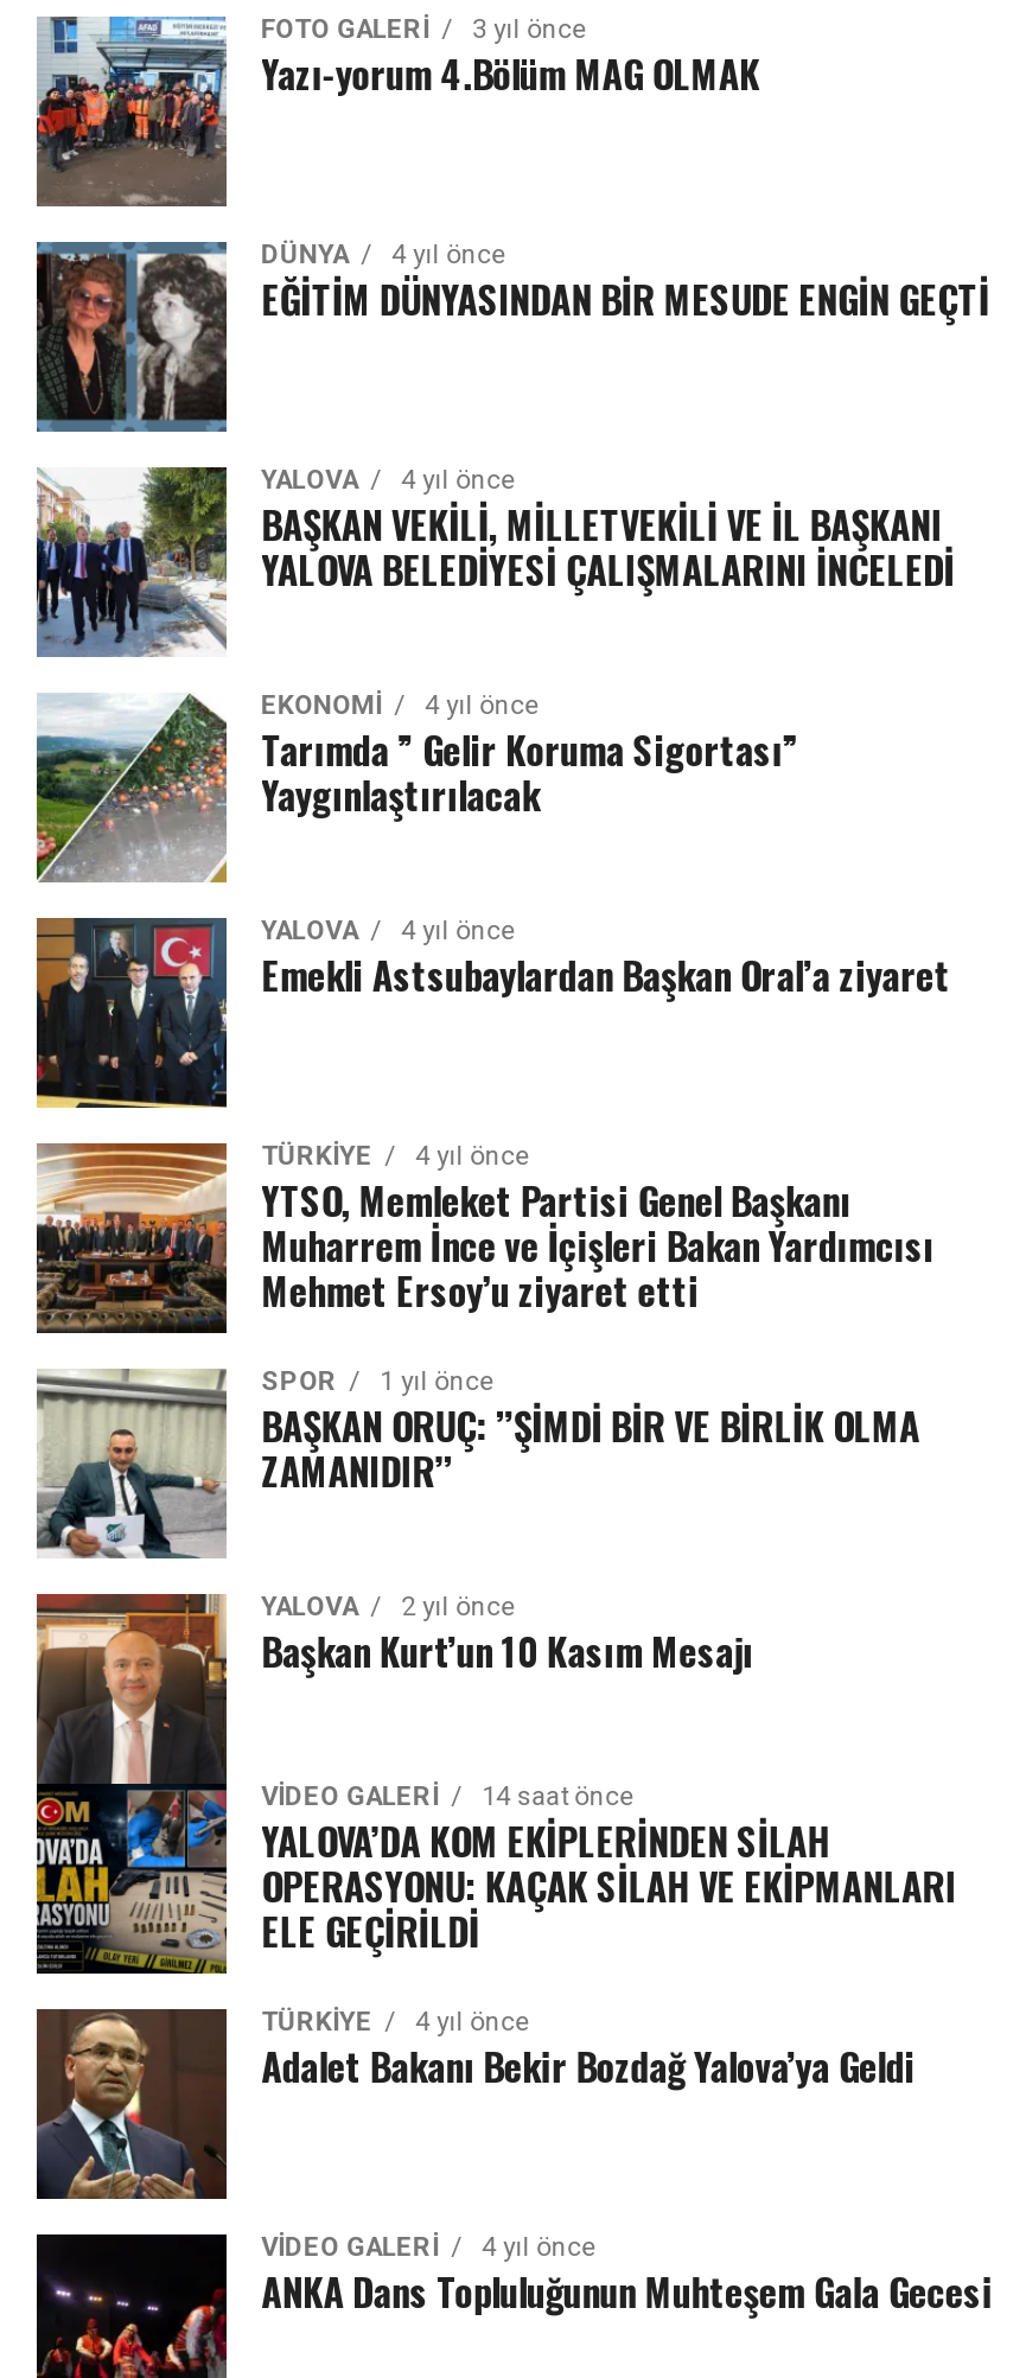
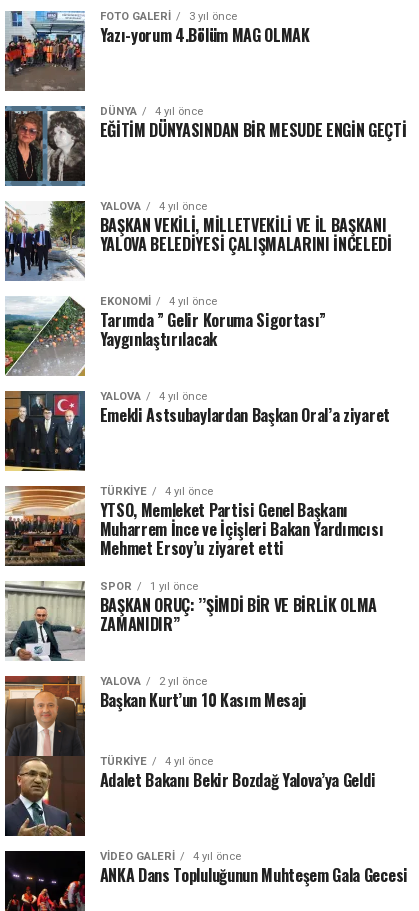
- [image]
- VIDEO GALERI
- 14 saat önce
- YALOVA’DA KOM EKİPLERİNDEN SİLAH
- OPERASYONU: KAÇAK SİLAH VE EKİPMANLARI
- ELE GEÇİRİLDİ
